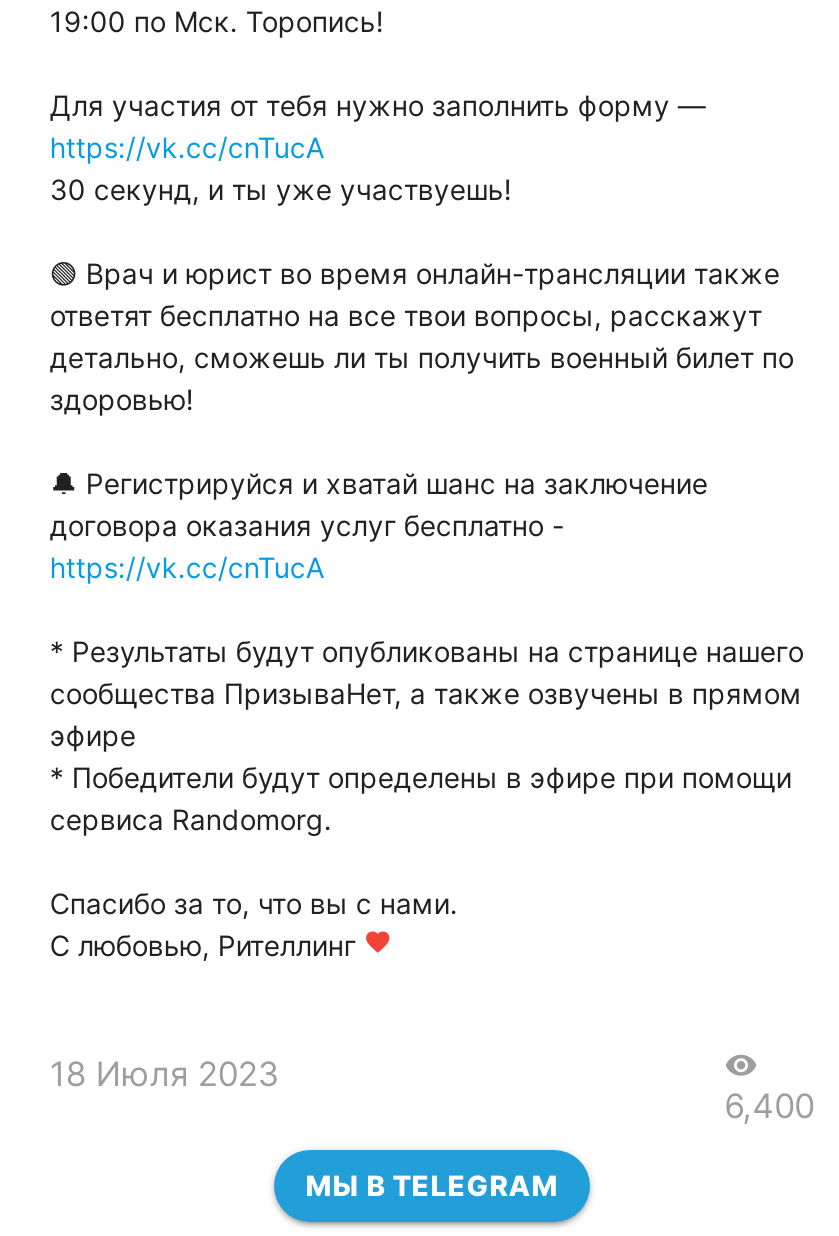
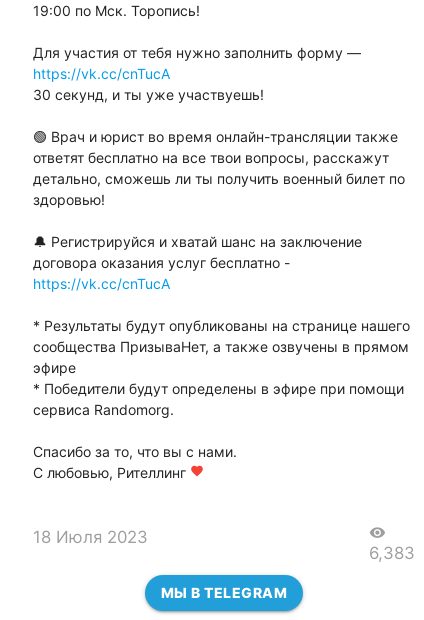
- 6,400
+ 6,383
